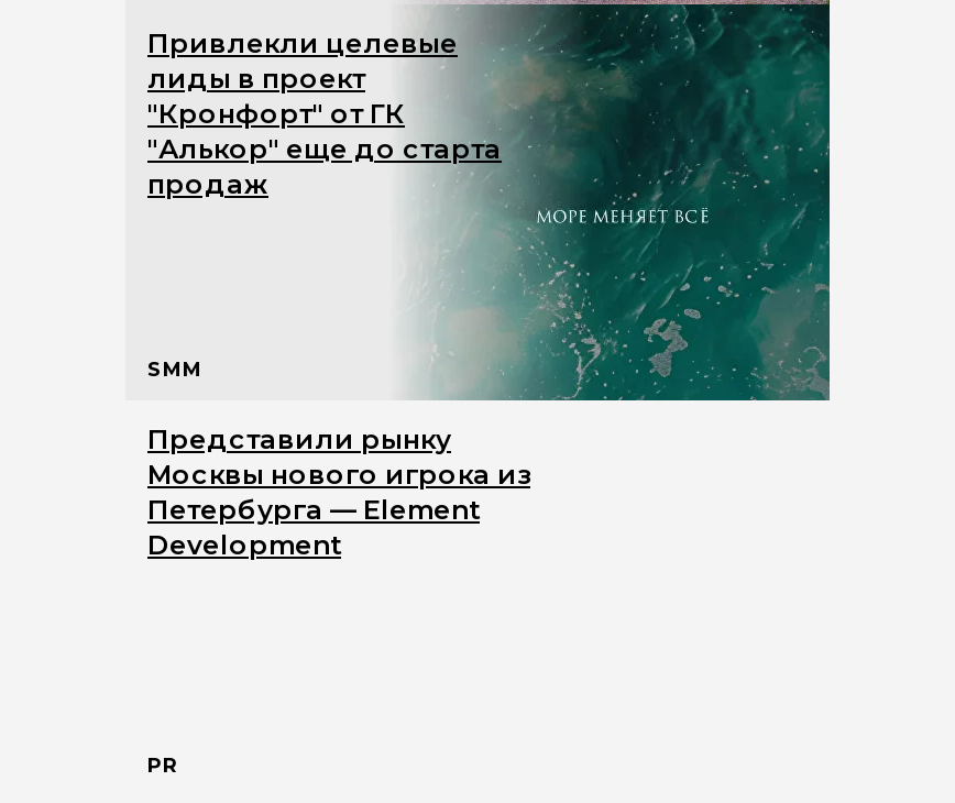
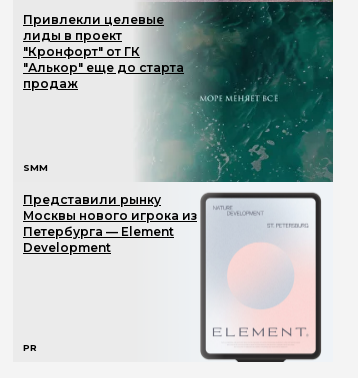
+ [image]
